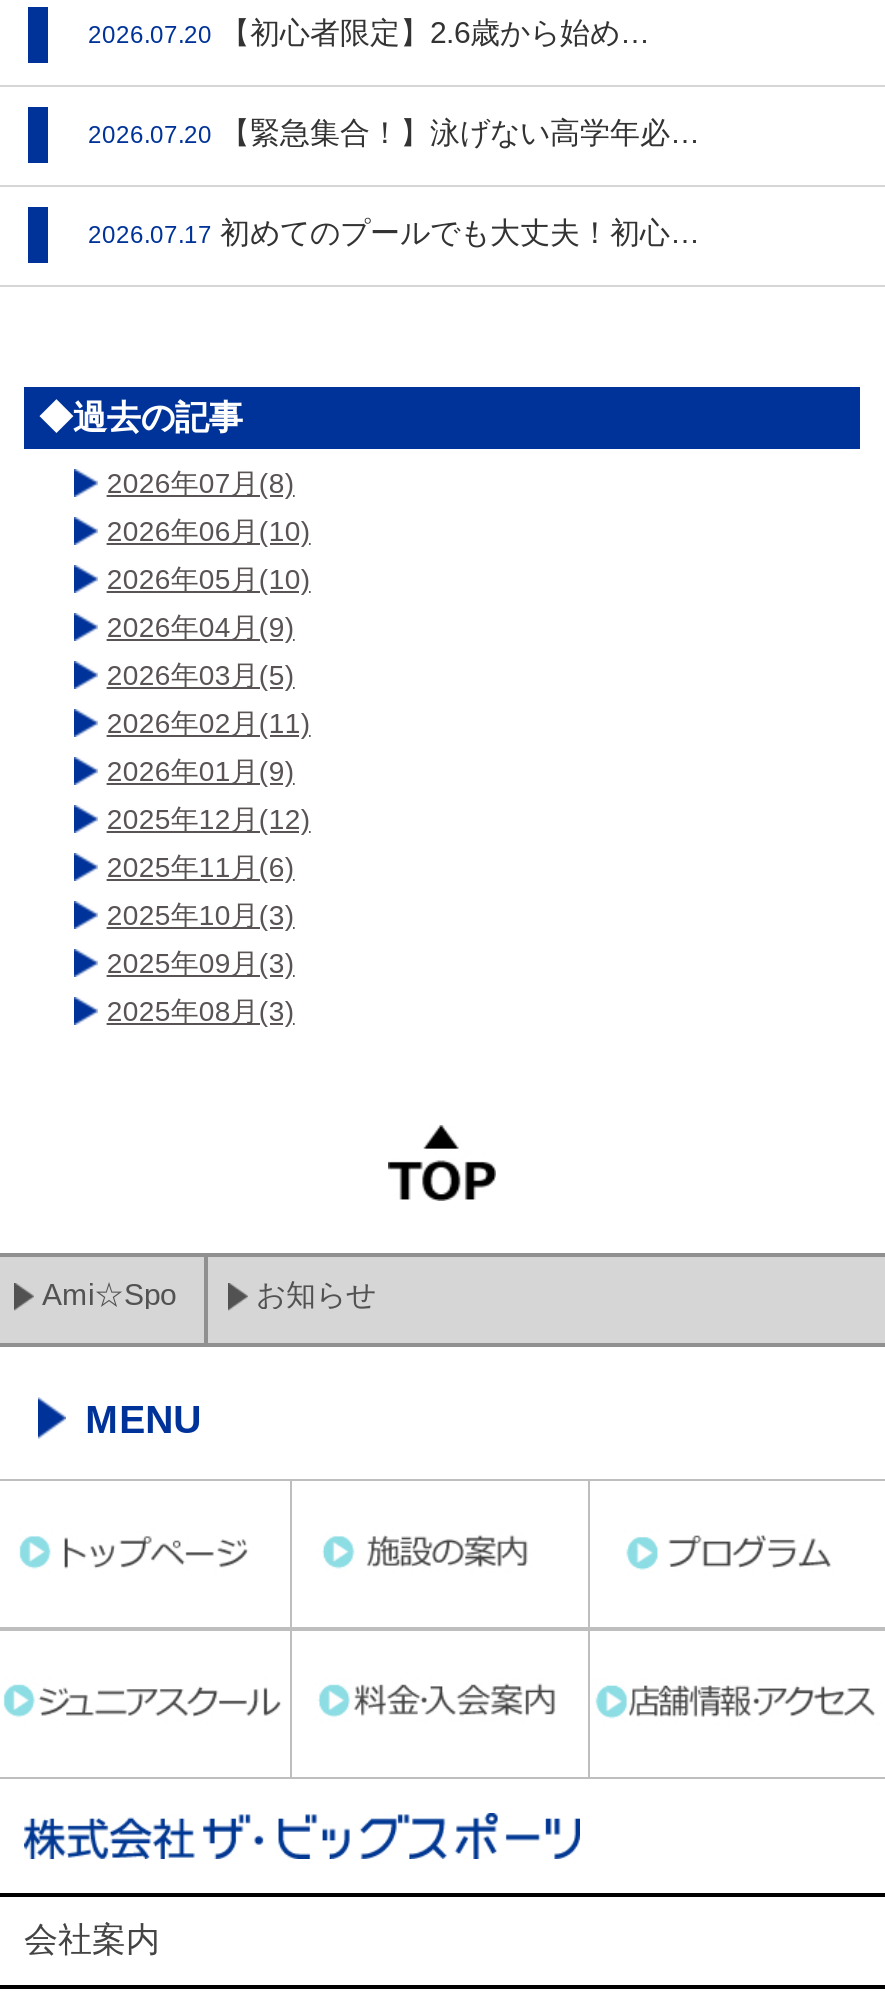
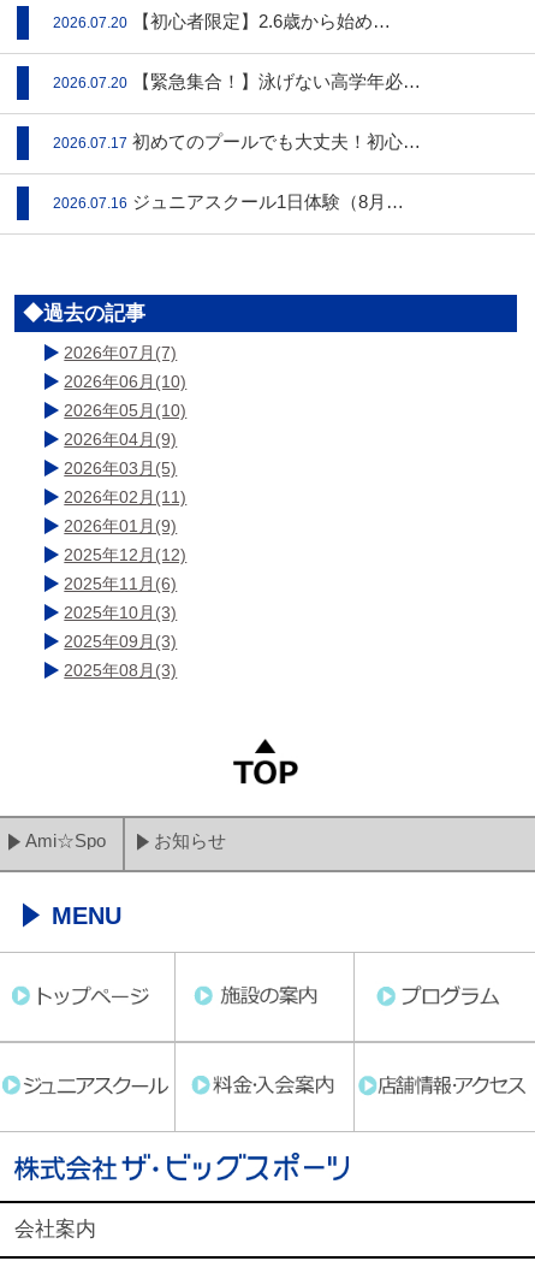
+ 2026.07.16ジュニアスクール1日体験（8月…

- 2026年07月(8)
+ 2026年07月(7)
